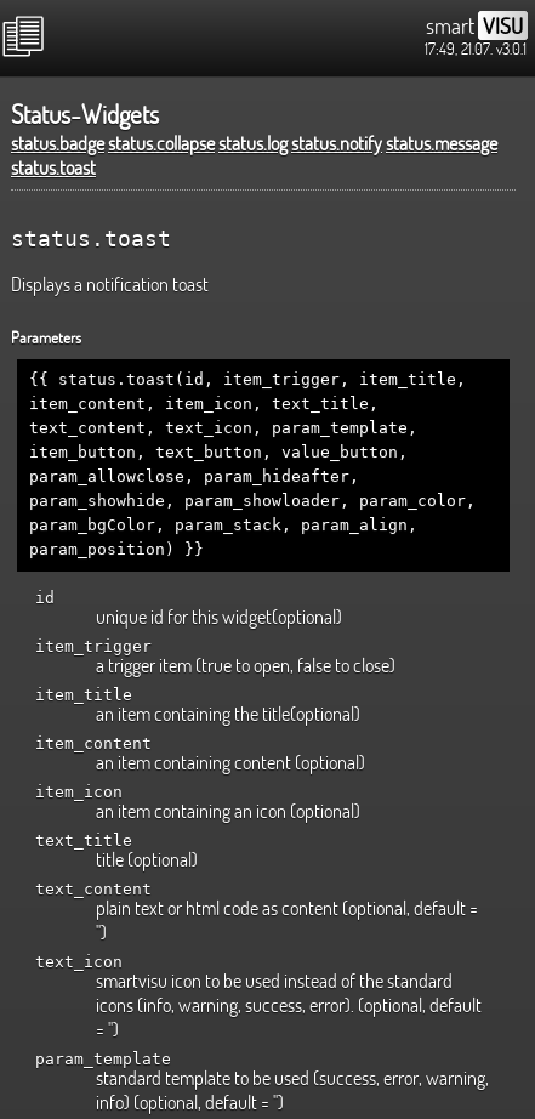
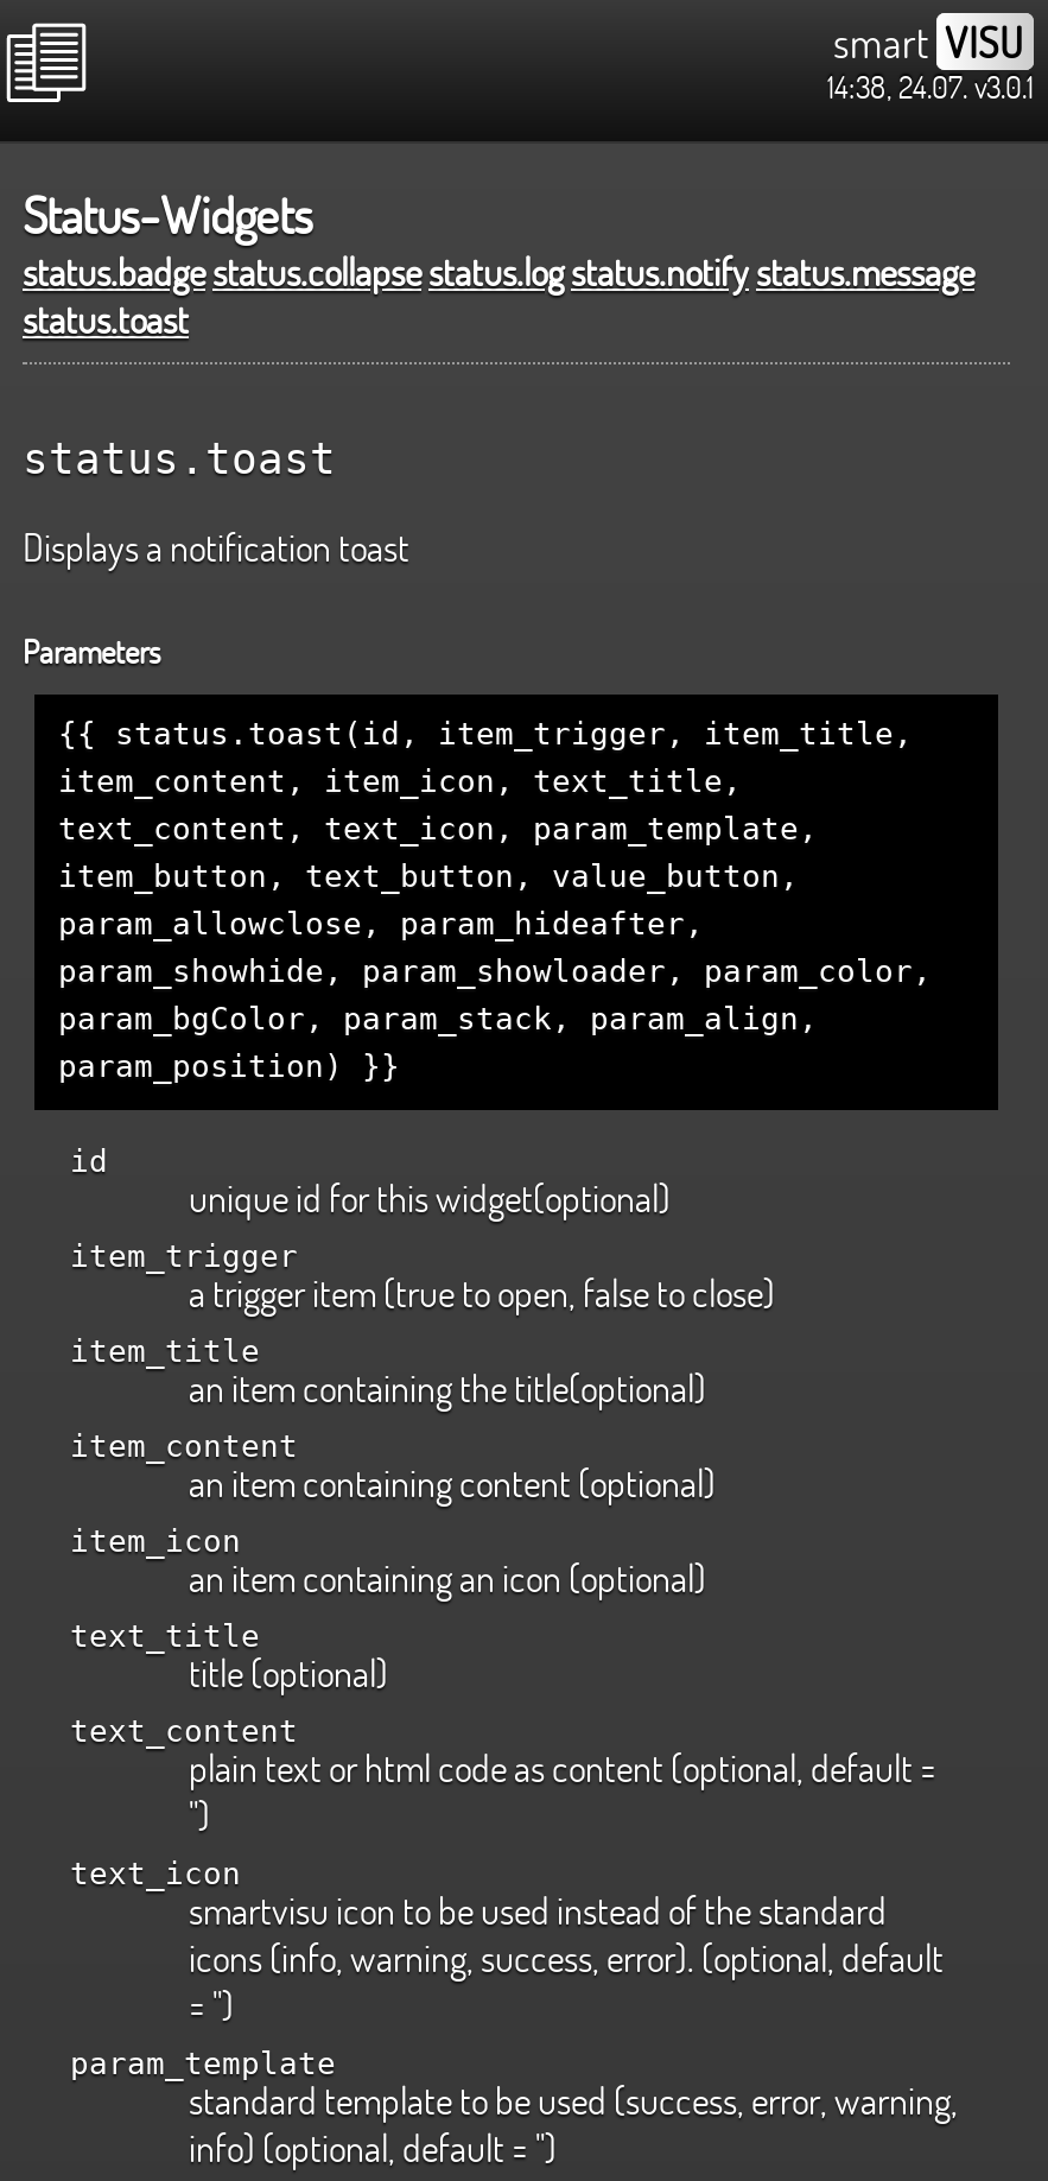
- 17:49, 21.07.v3.0.1
+ 14:38, 24.07.v3.0.1
